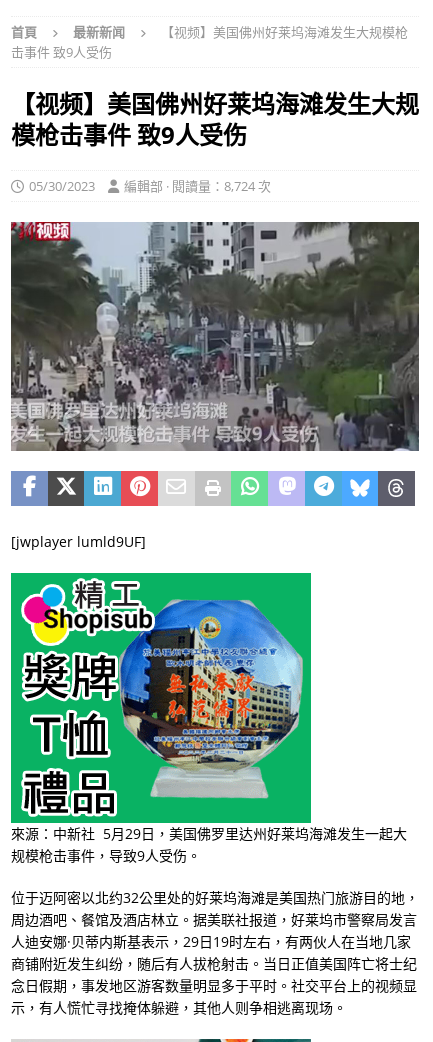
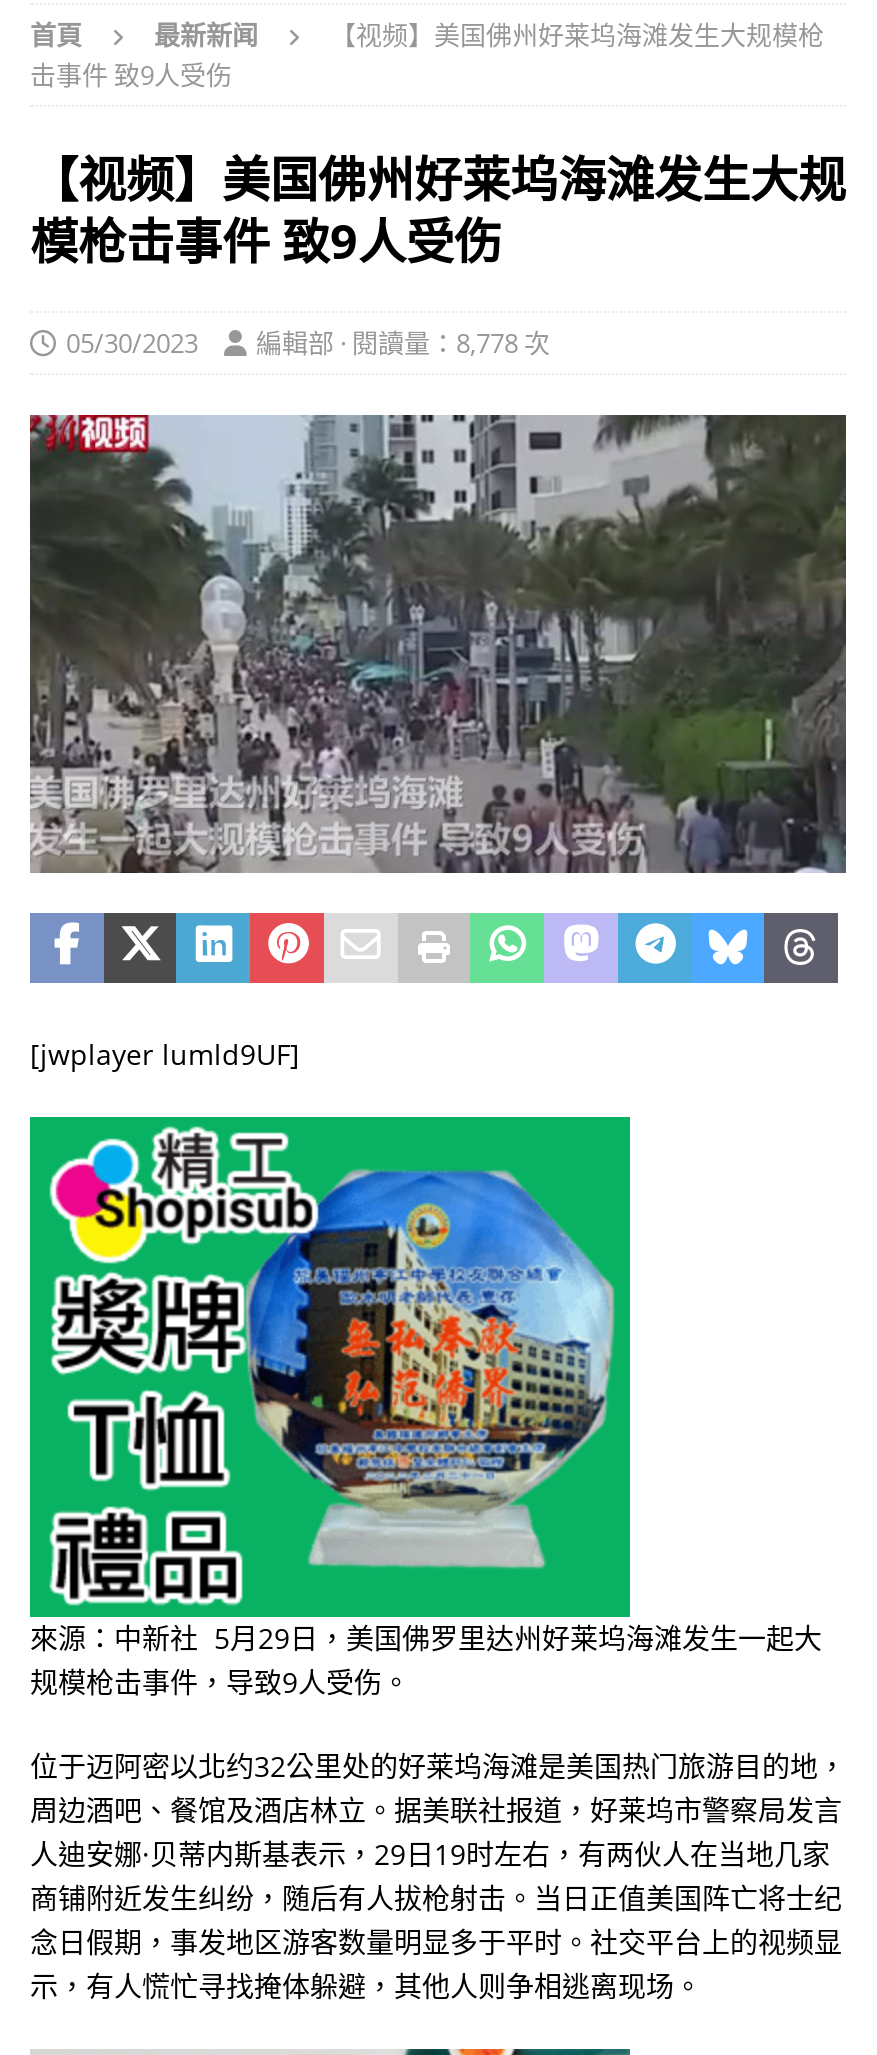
- 編輯部 · 閱讀量：8,724 次
+ 編輯部 · 閱讀量：8,778 次
